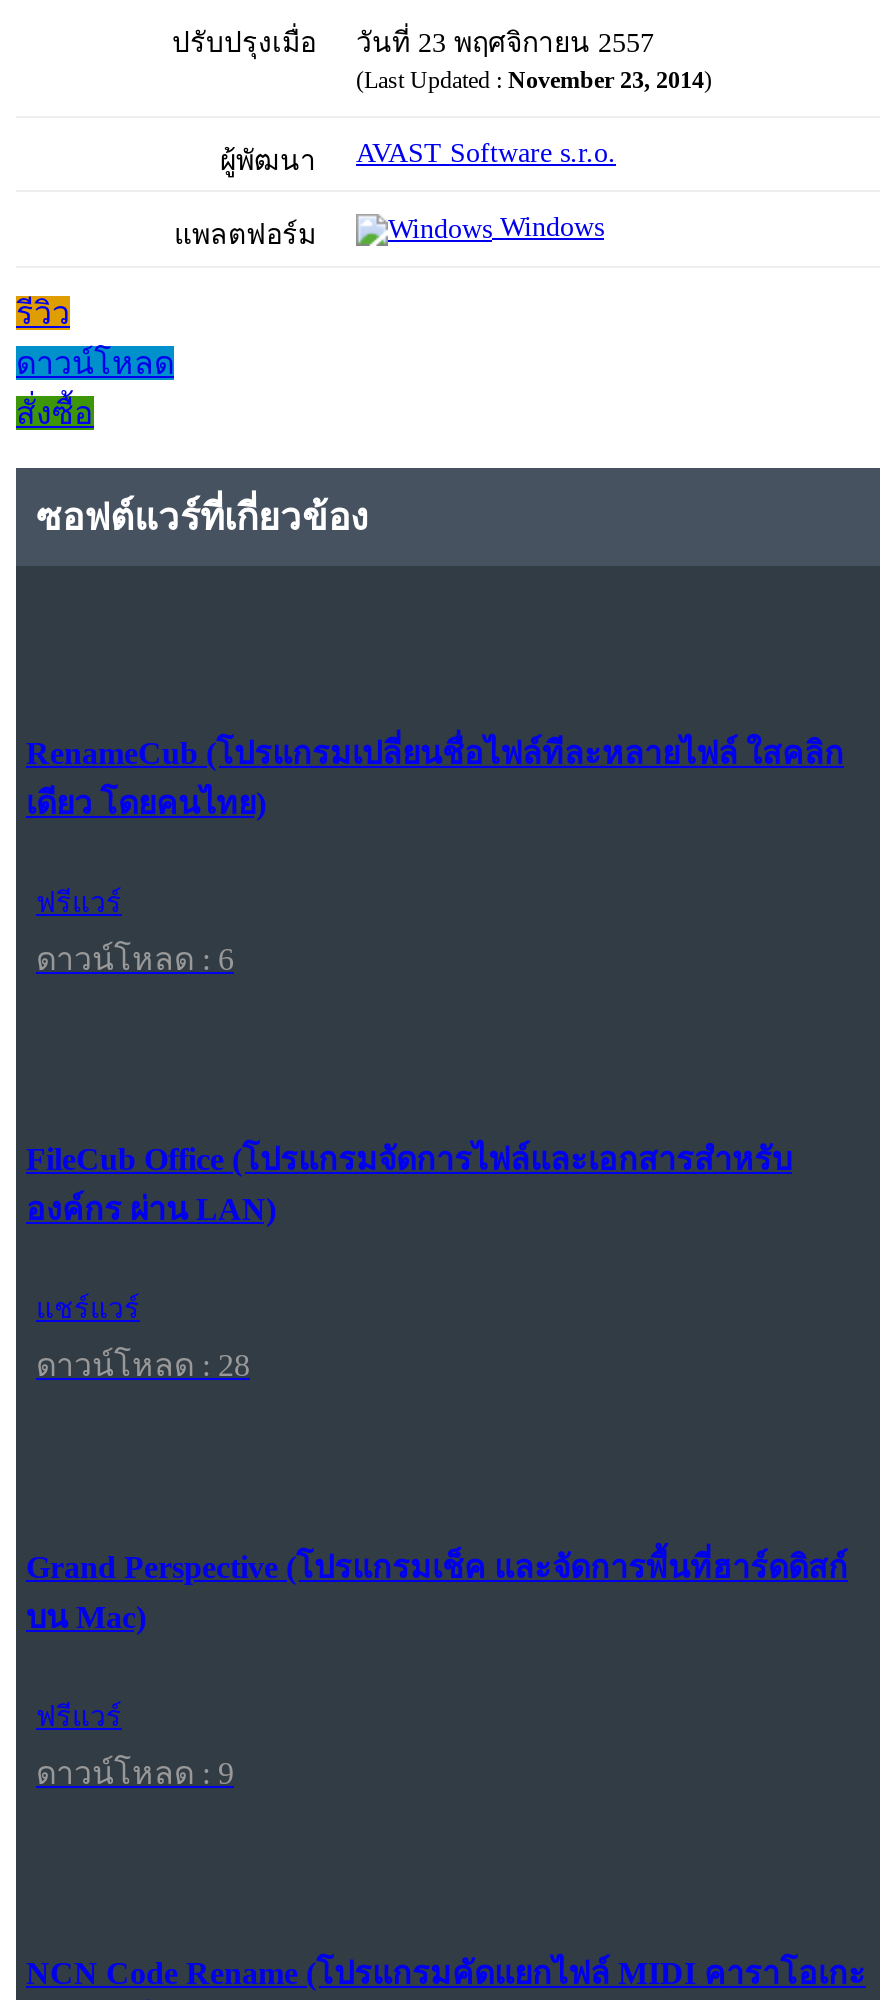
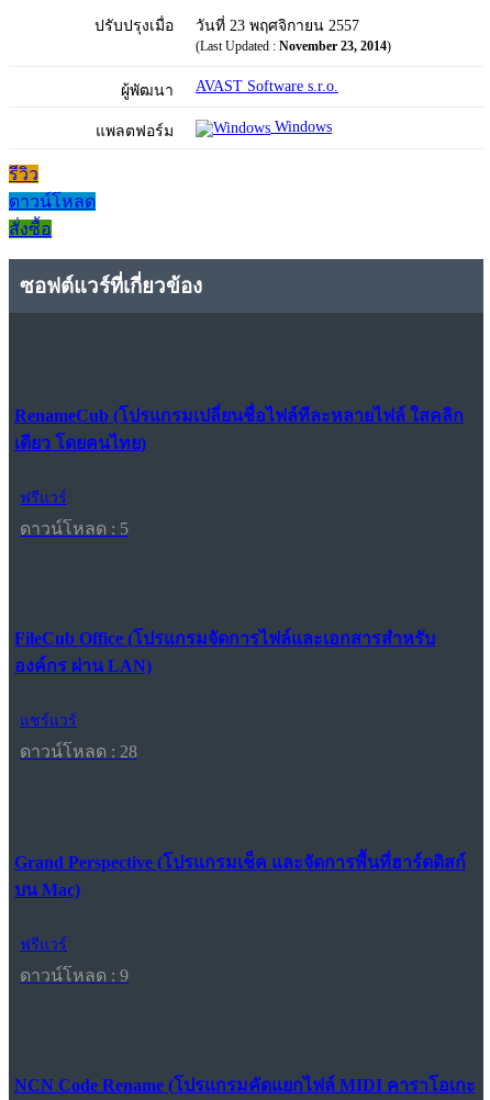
- ดาวน์โหลด : 6
+ ดาวน์โหลด : 5
